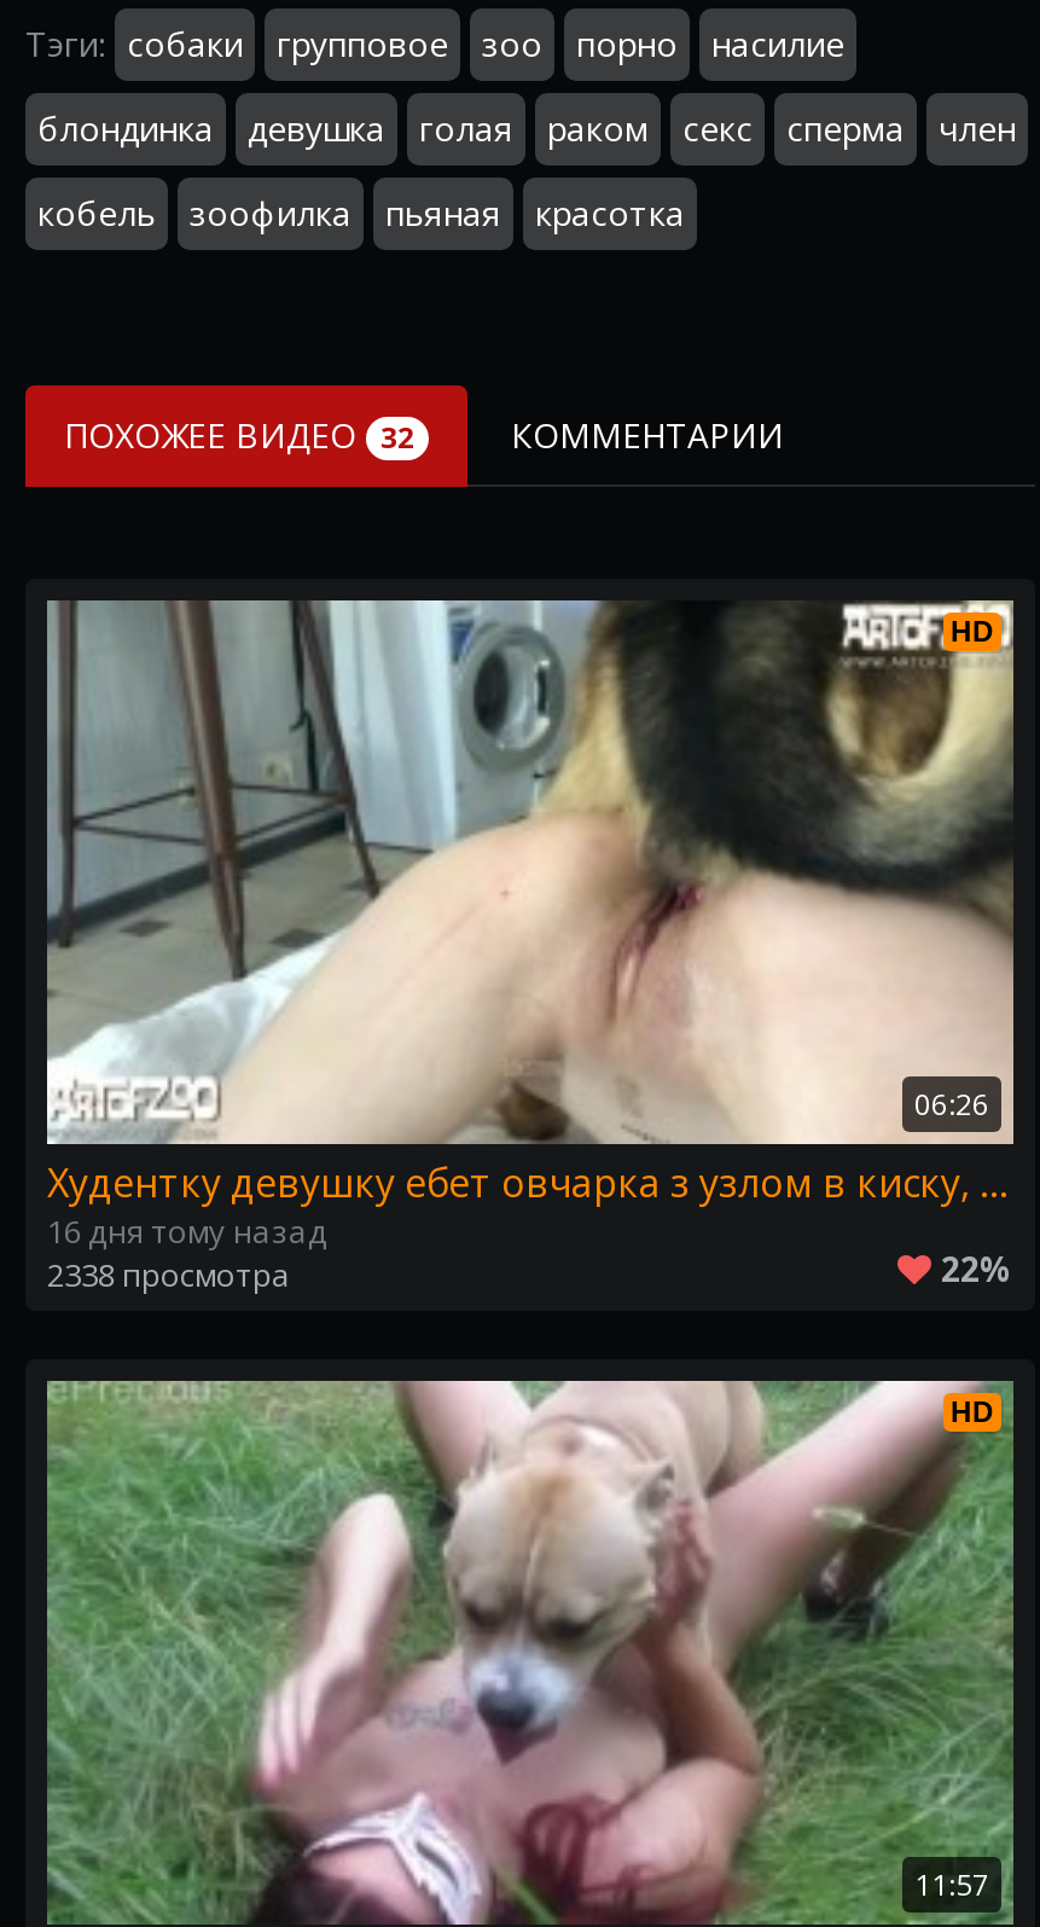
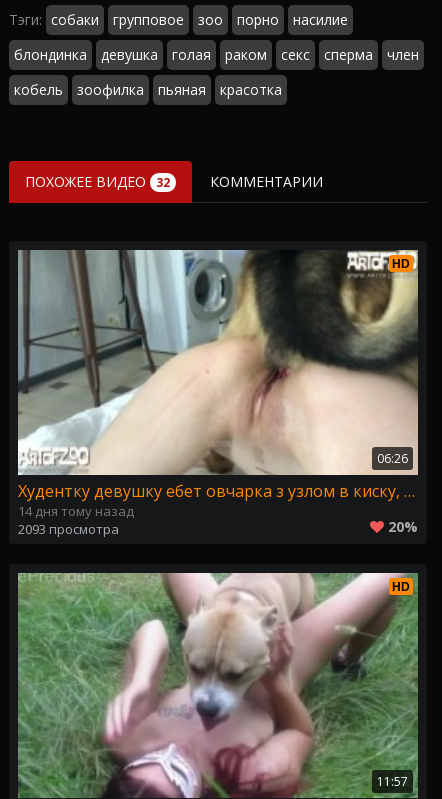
- 16 дня тому назад
+ 14 дня тому назад

- 2338 просмотра
+ 2093 просмотра

- 22%
+ 20%
